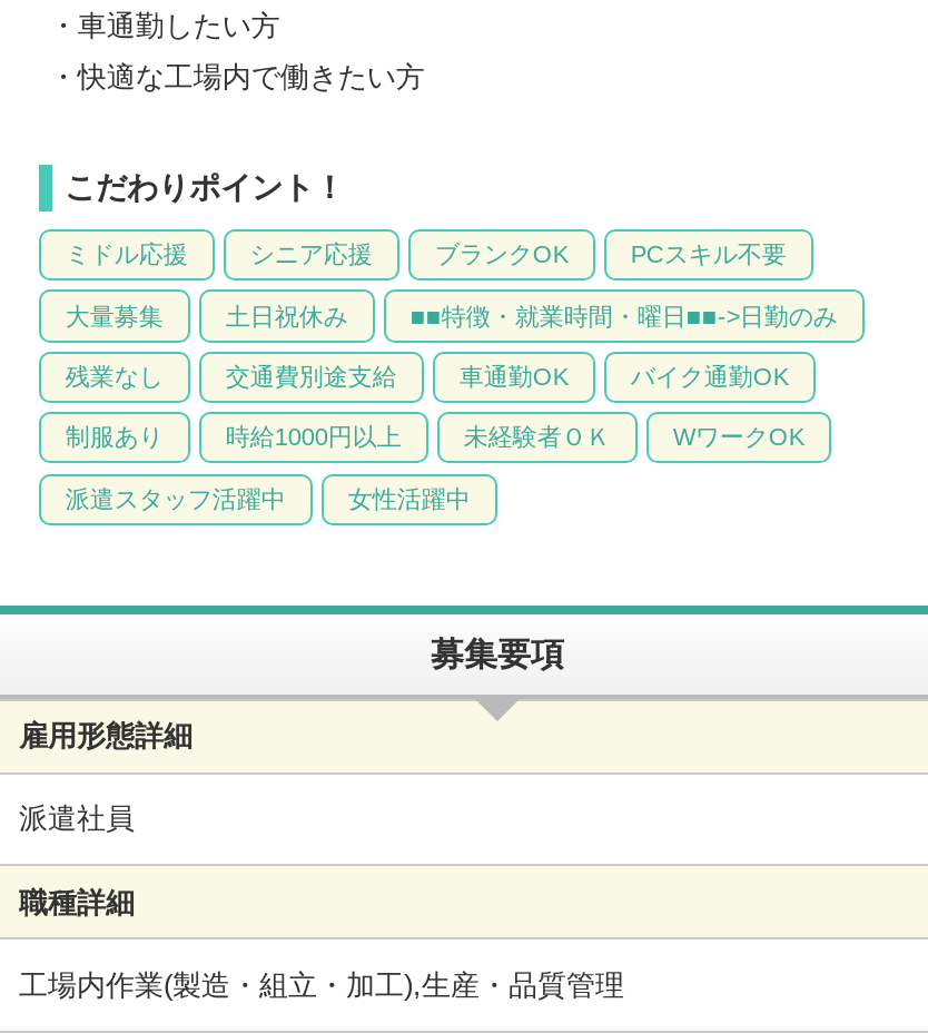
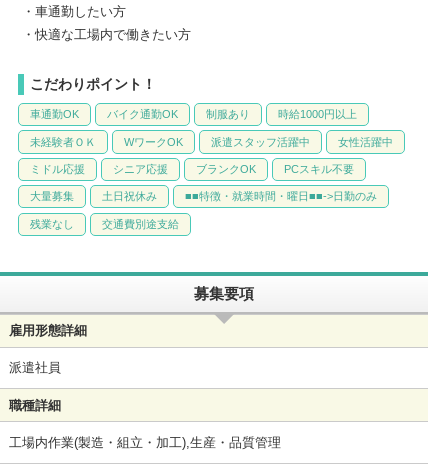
moved down: ミドル応援 | シニア応援 | ブランクOK | PCスキル不要 | 大量募集 | 土日祝休み | 残業なし | 交通費別途支給

moved up: 車通勤OK | バイク通勤OK | 制服あり | 時給1000円以上 | 未経験者ＯＫ | WワークOK | 派遣スタッフ活躍中 | 女性活躍中
